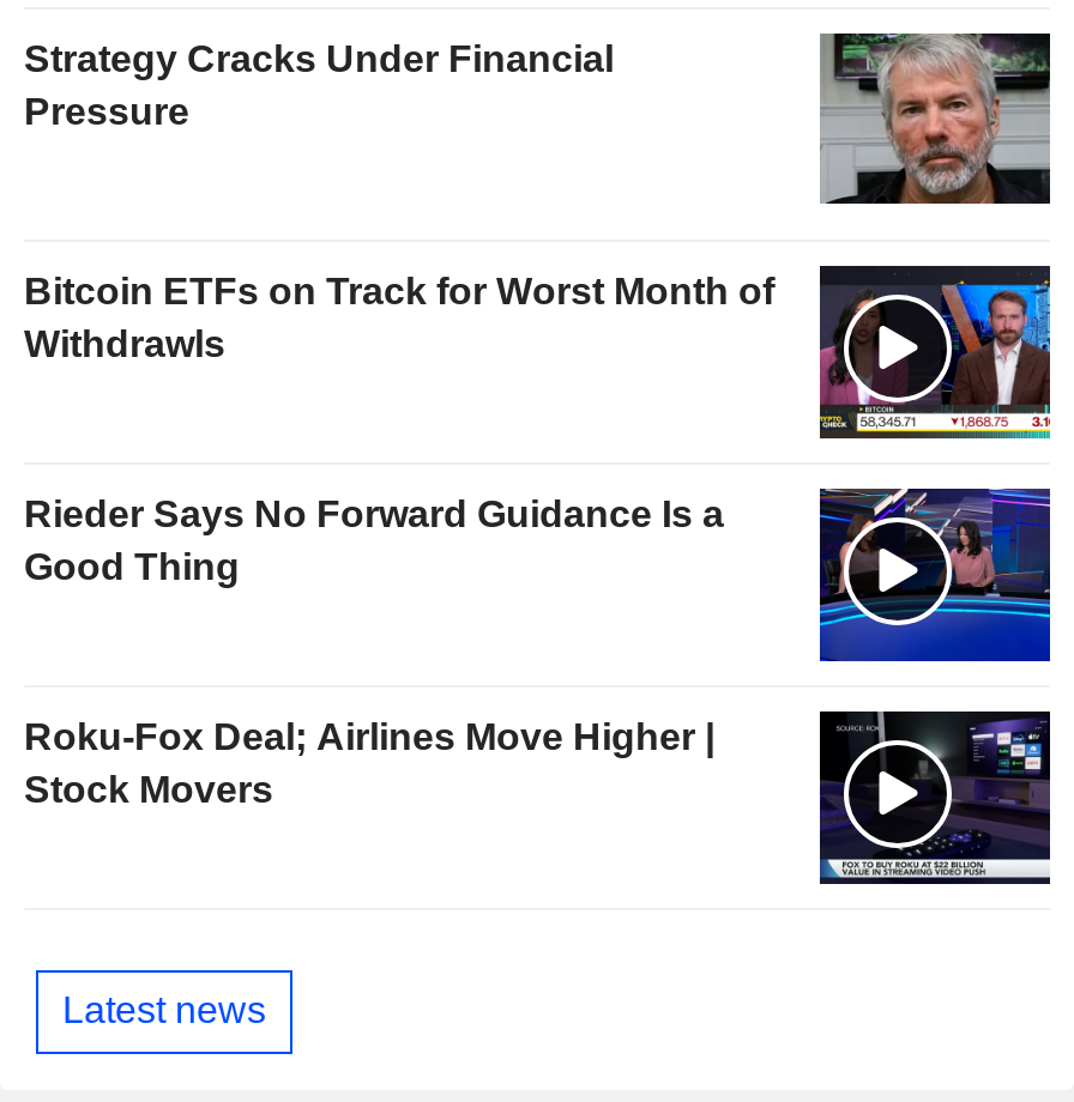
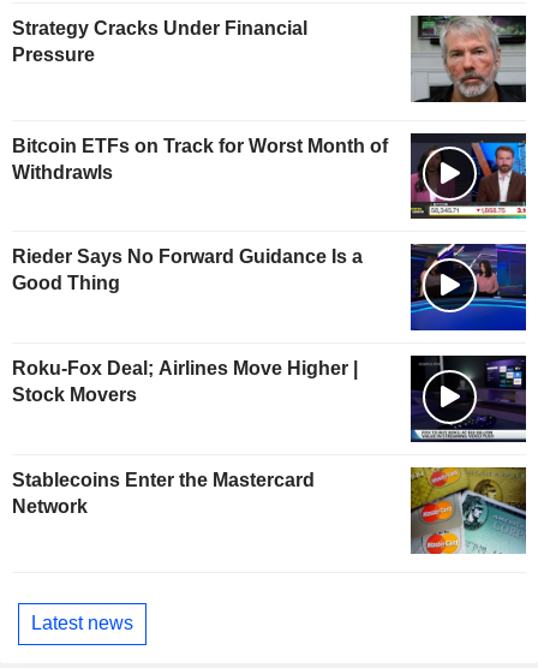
+ Stablecoins Enter the Mastercard
+ Network

+ [image]
